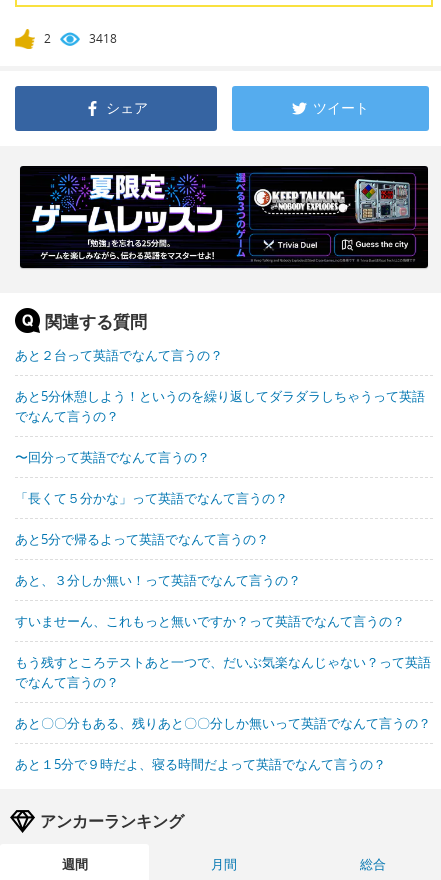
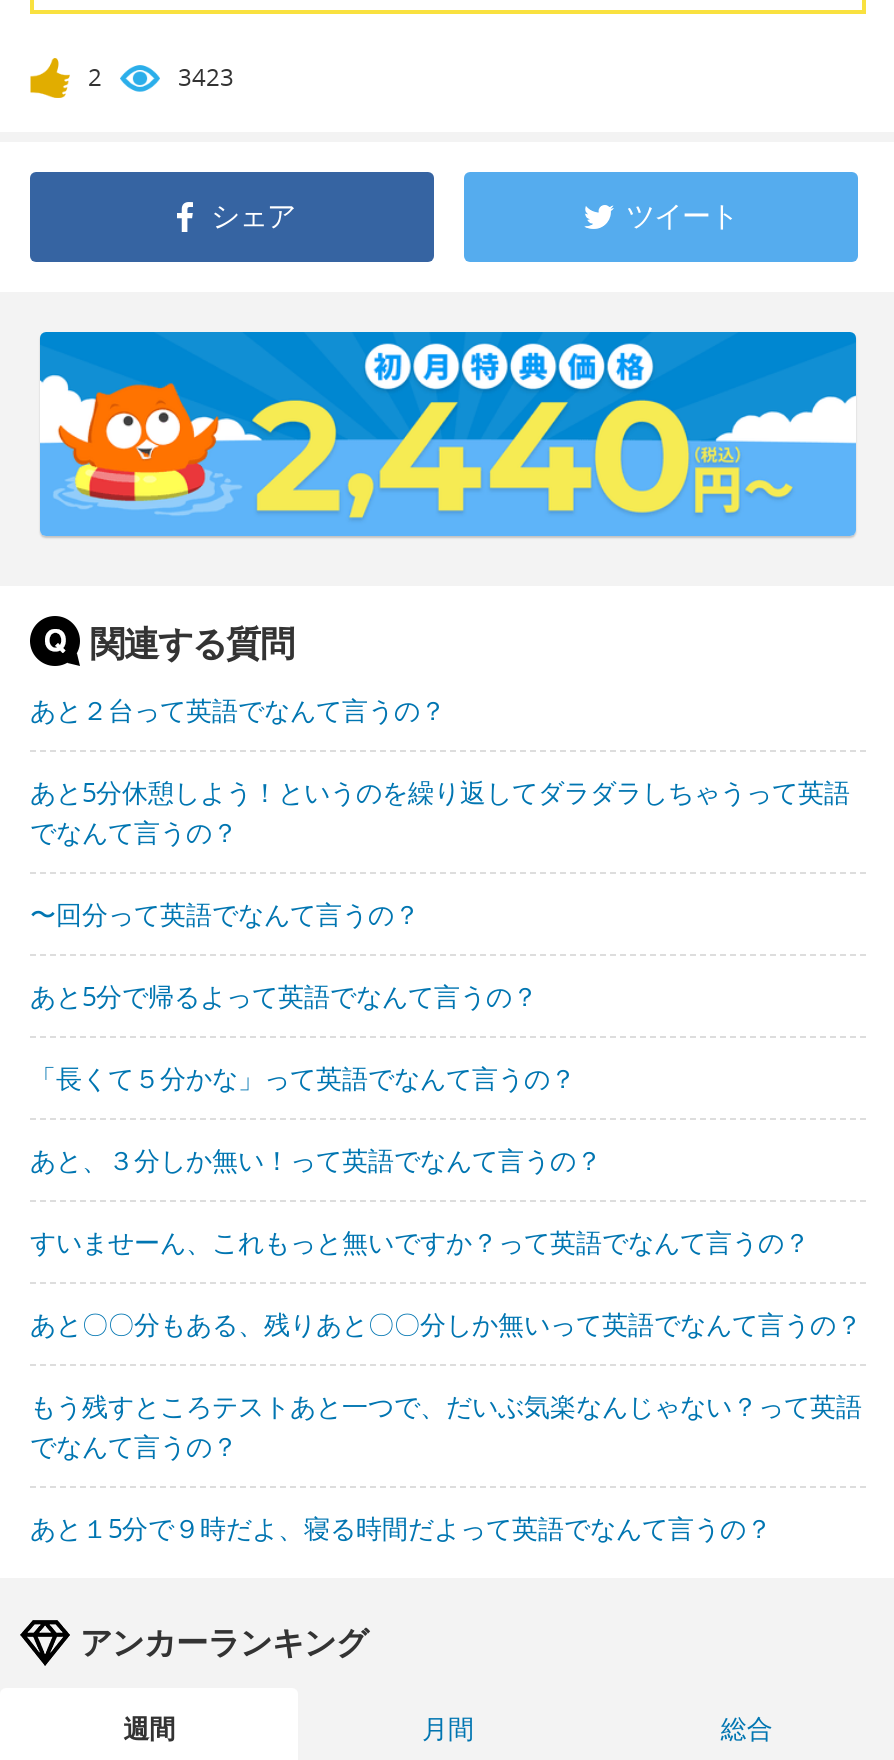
- 3418
+ 3423

- [image]
+ [image]

moved down: 「長くて５分かな」って英語でなんて言うの？

moved up: あと5分で帰るよって英語でなんて言うの？

moved down: もう残すところテストあと一つで、だいぶ気楽なんじゃない？って英語 | でなんて言うの？

moved up: あと〇〇分もある、残りあと〇〇分しか無いって英語でなんて言うの？
